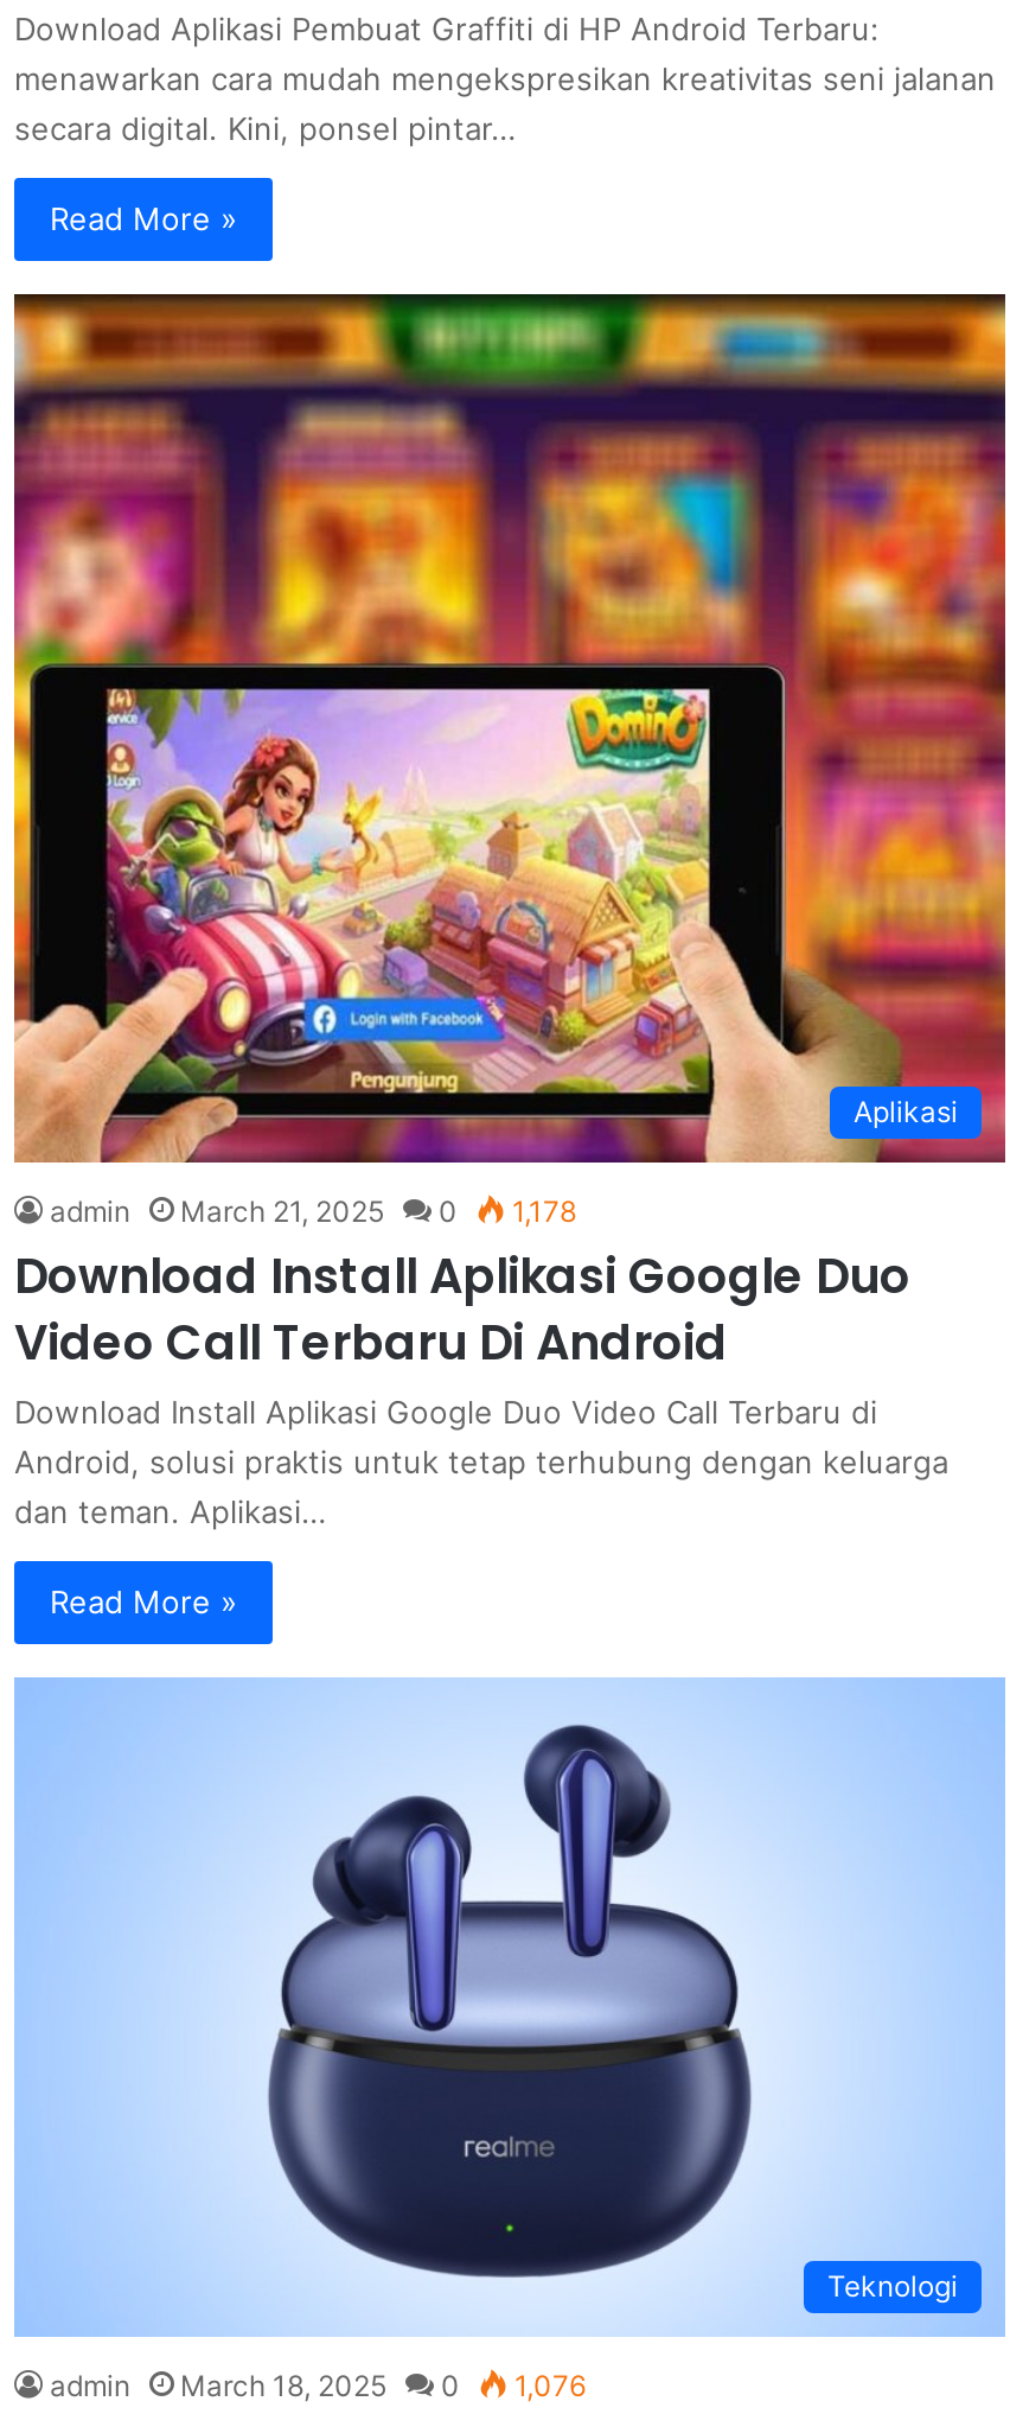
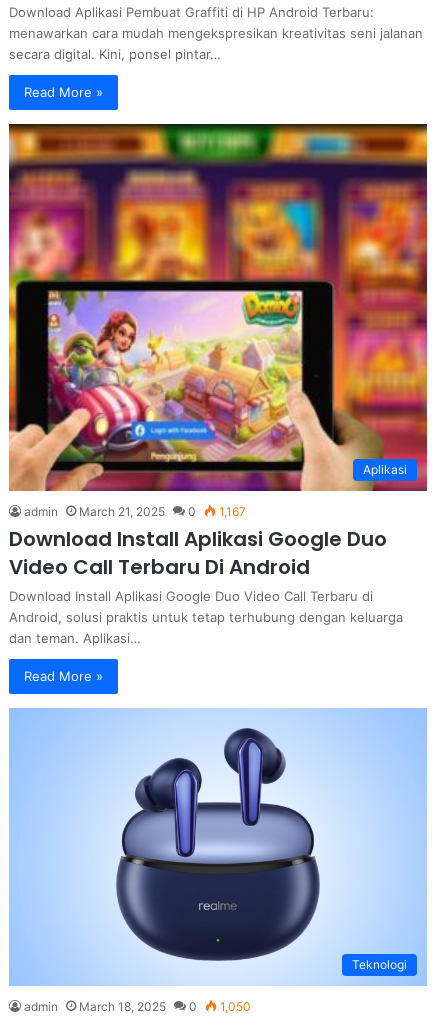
- admin March 21, 2025 0 1,178
+ admin March 21, 2025 0 1,167

- admin March 18, 2025 0 1,076
+ admin March 18, 2025 0 1,050
